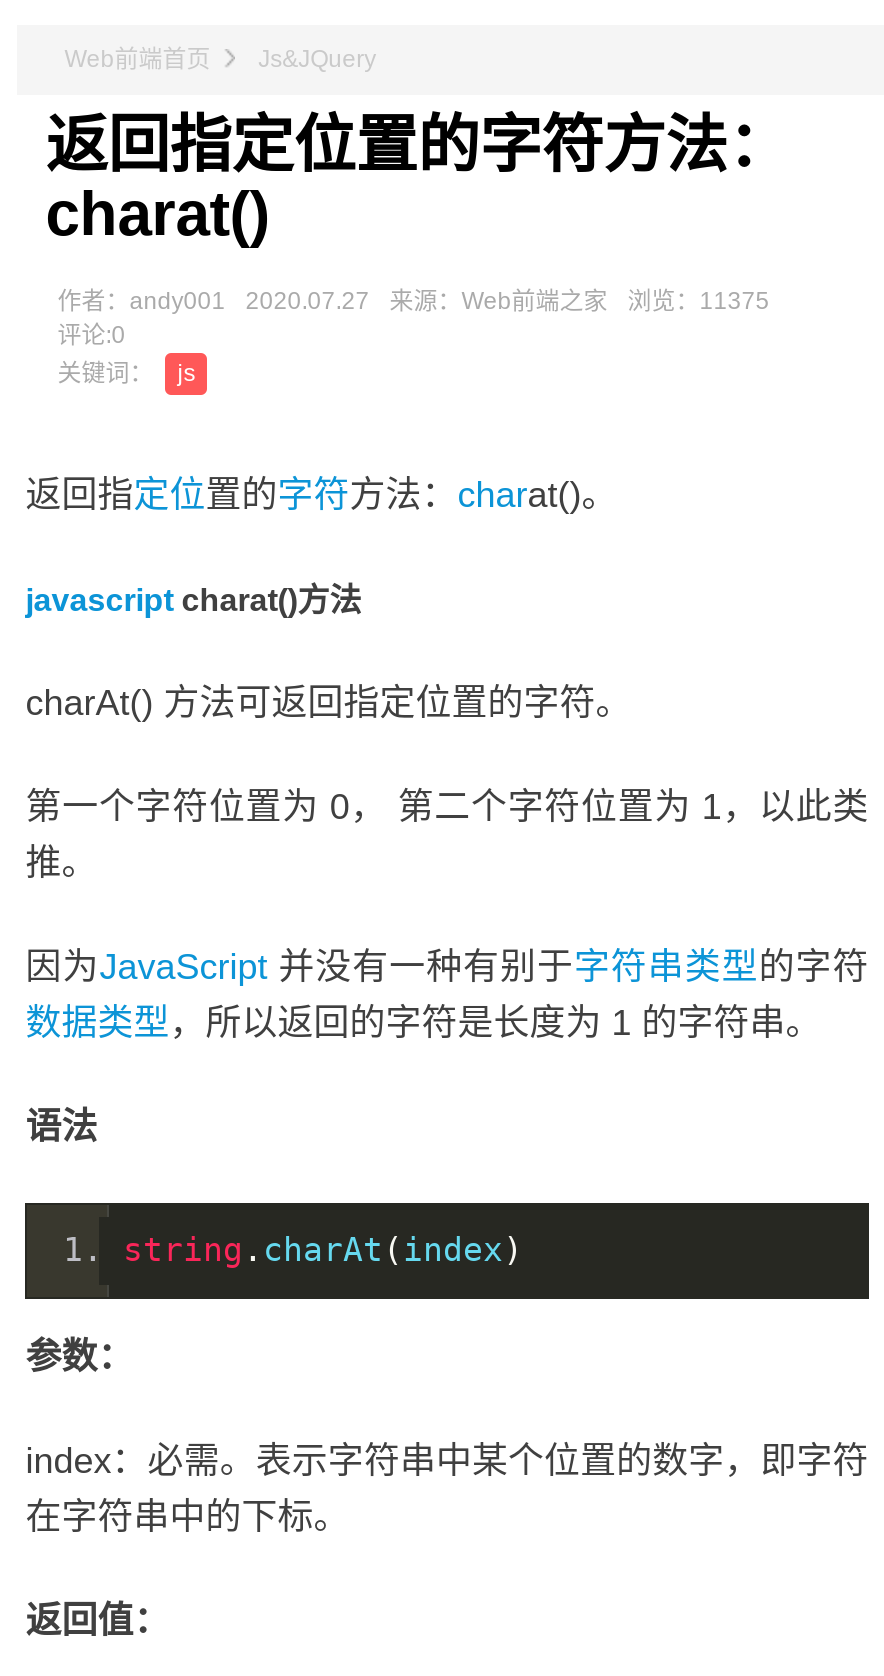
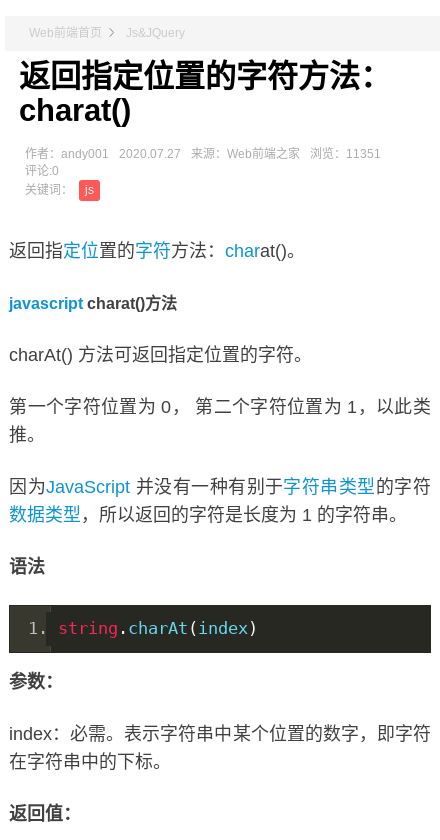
- 作者：andy001 2020.07.27 来源：Web前端之家 浏览：11375
+ 作者：andy001 2020.07.27 来源：Web前端之家 浏览：11351
